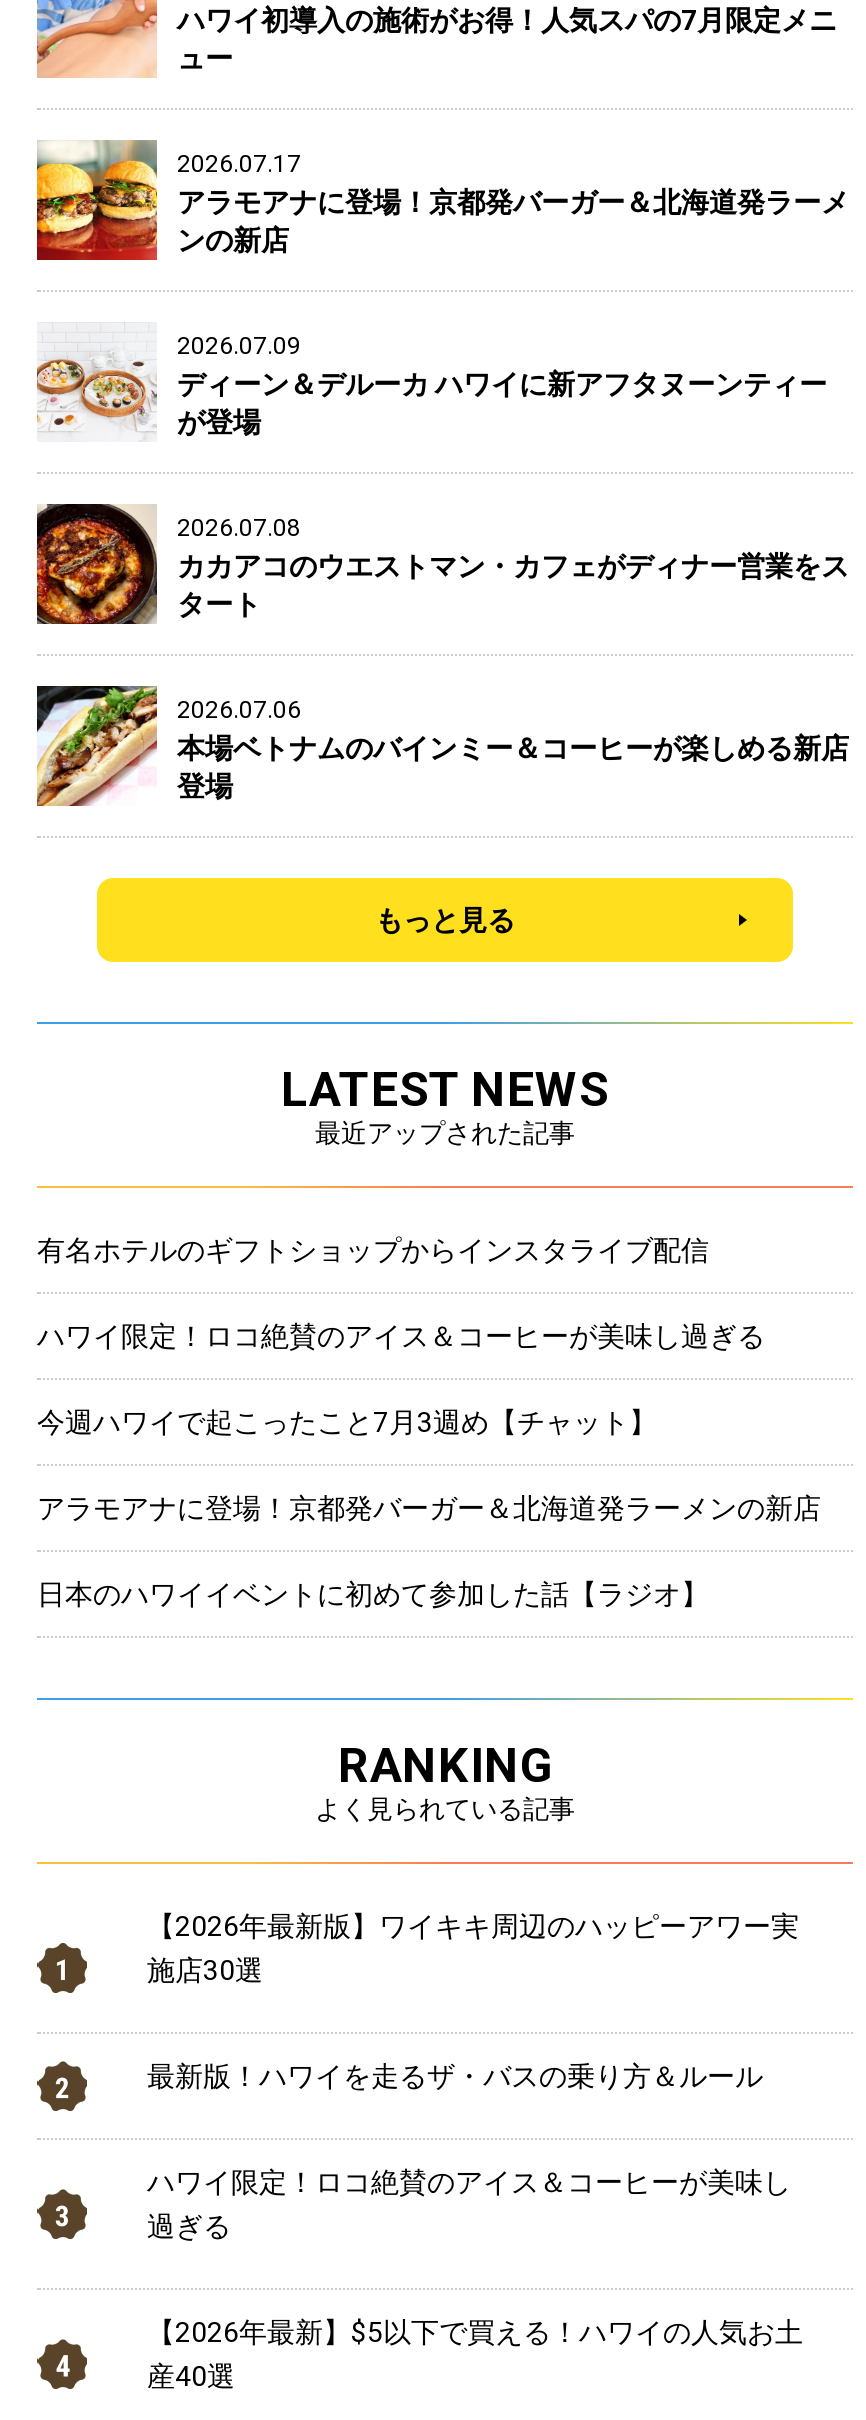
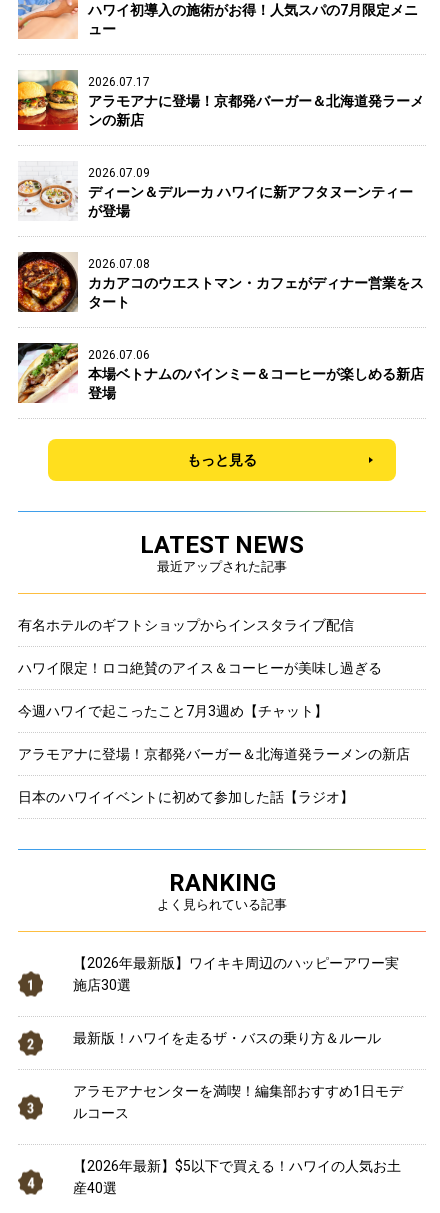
- ハワイ限定！ロコ絶賛のアイス＆コーヒーが美味し
- 過ぎる
+ アラモアナセンターを満喫！編集部おすすめ1日モデ
+ ルコース
